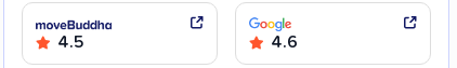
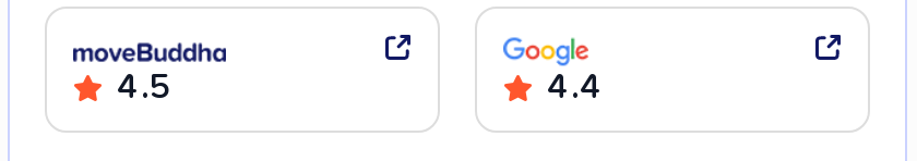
- 4.6
+ 4.4
